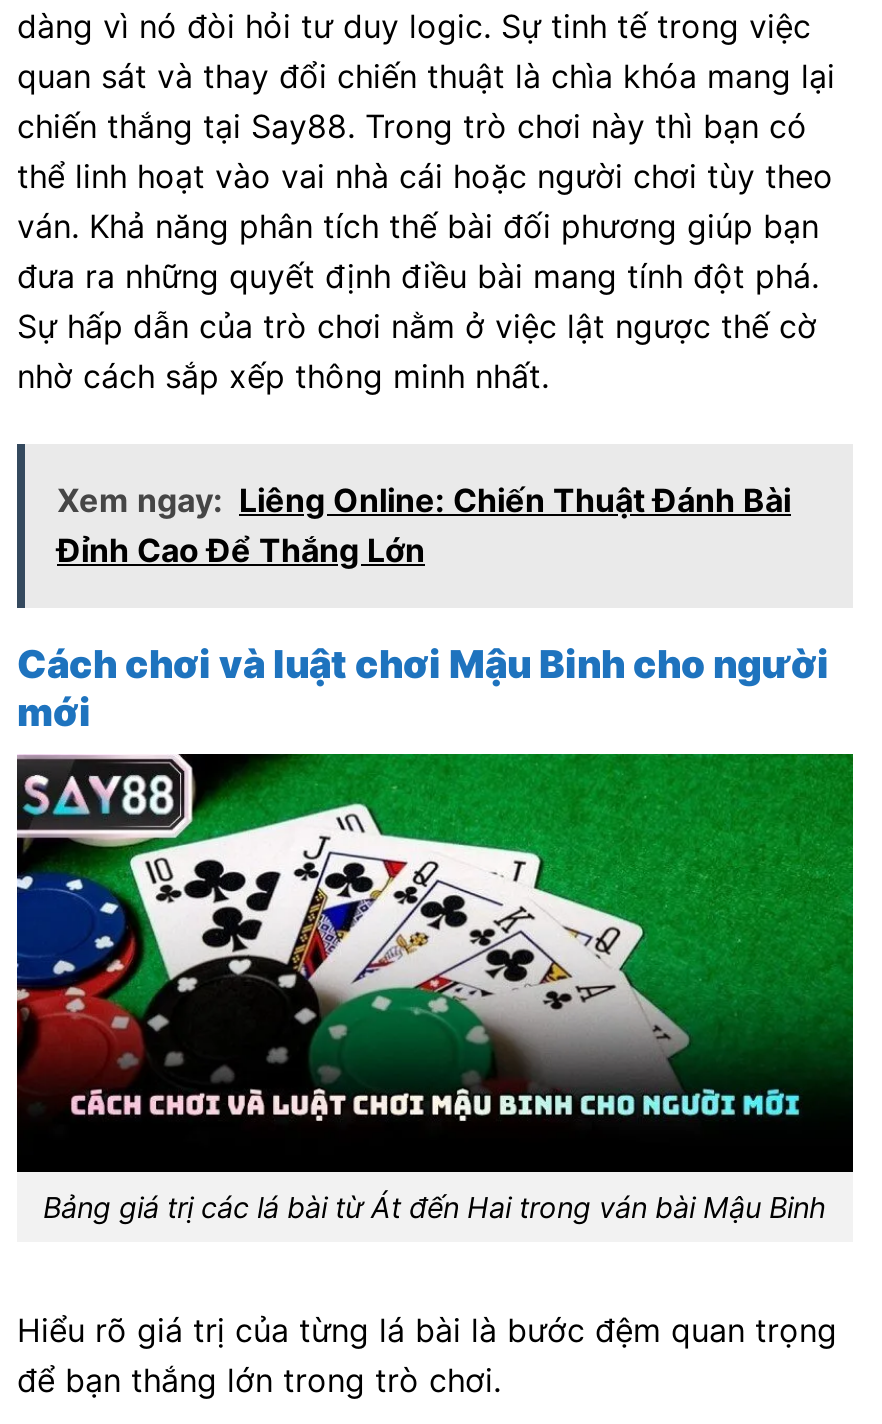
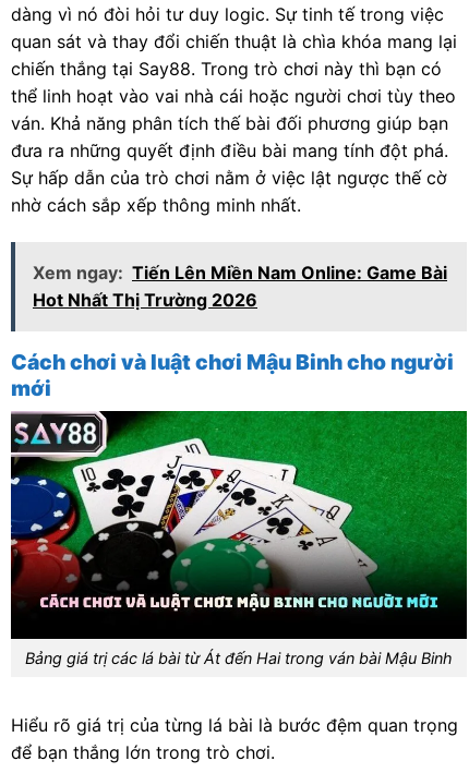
- Xem ngay: Liêng Online: Chiến Thuật Đánh Bài
- Đỉnh Cao Để Thắng Lớn
+ Xem ngay: Tiến Lên Miền Nam Online: Game Bài
+ Hot Nhất Thị Trường 2026
